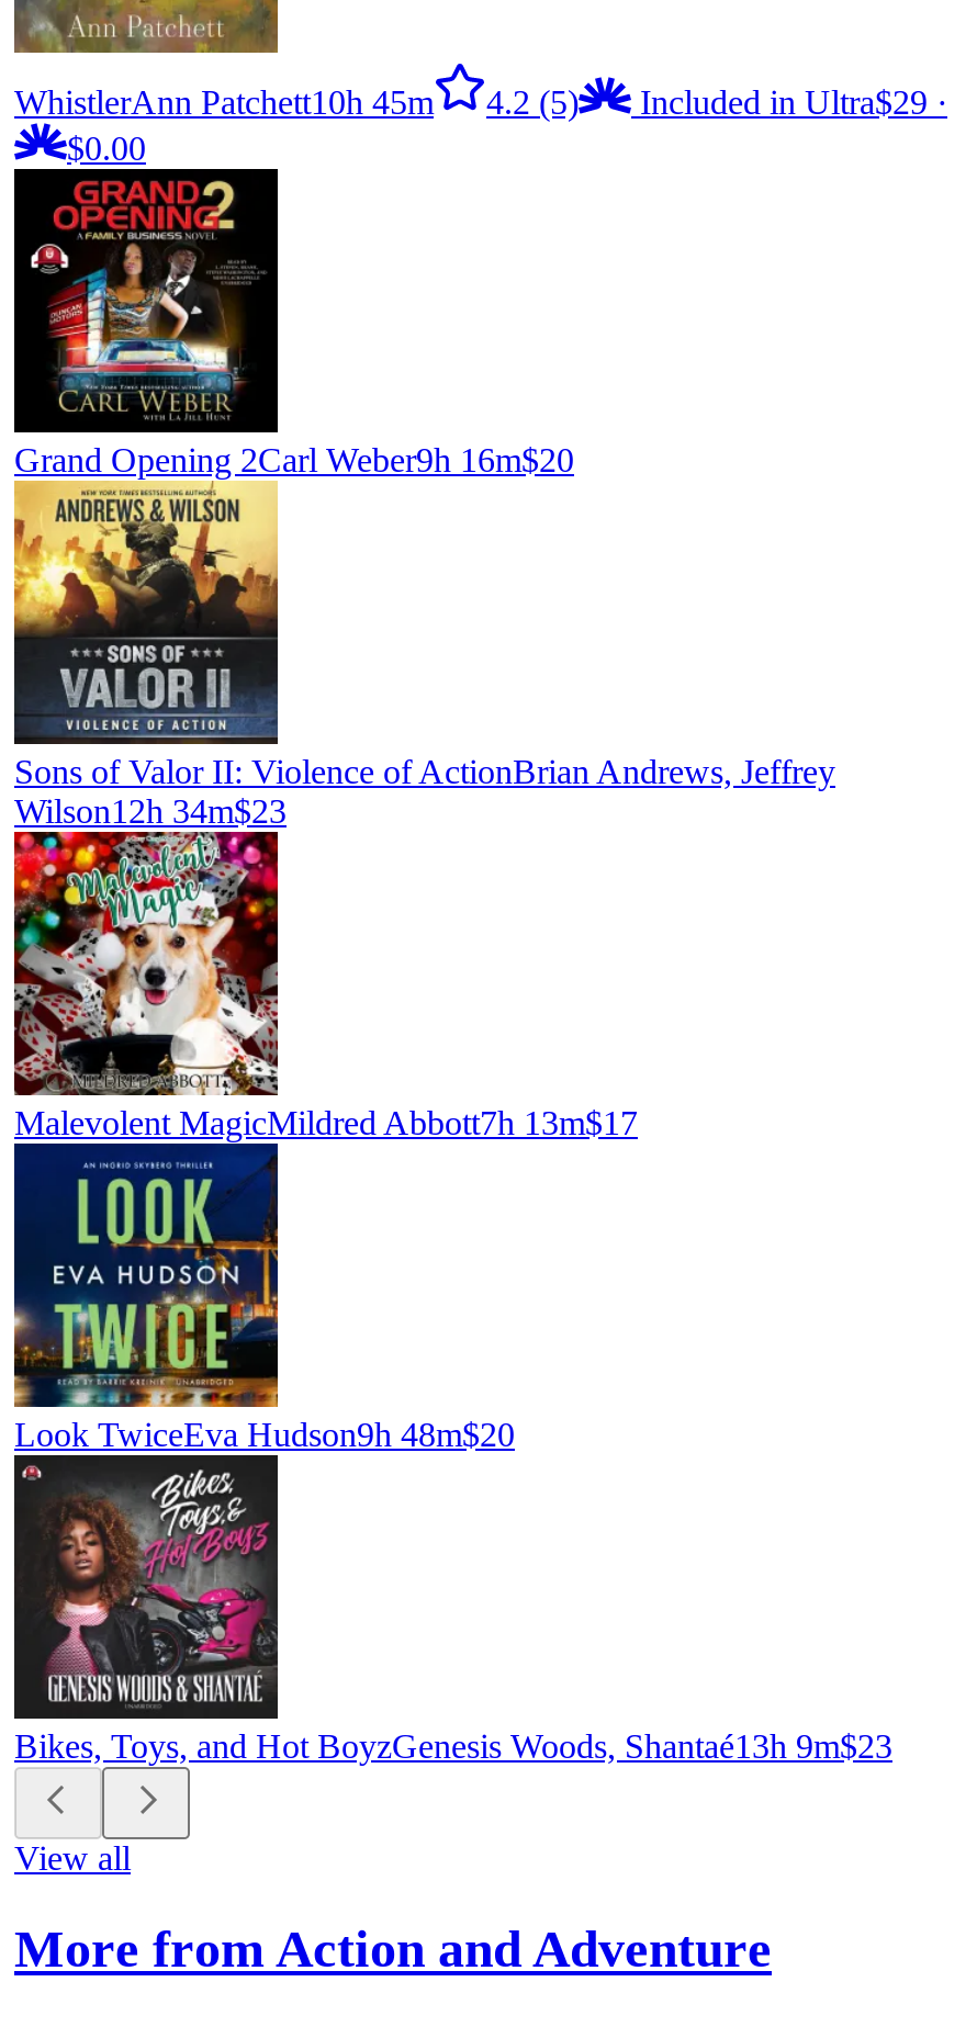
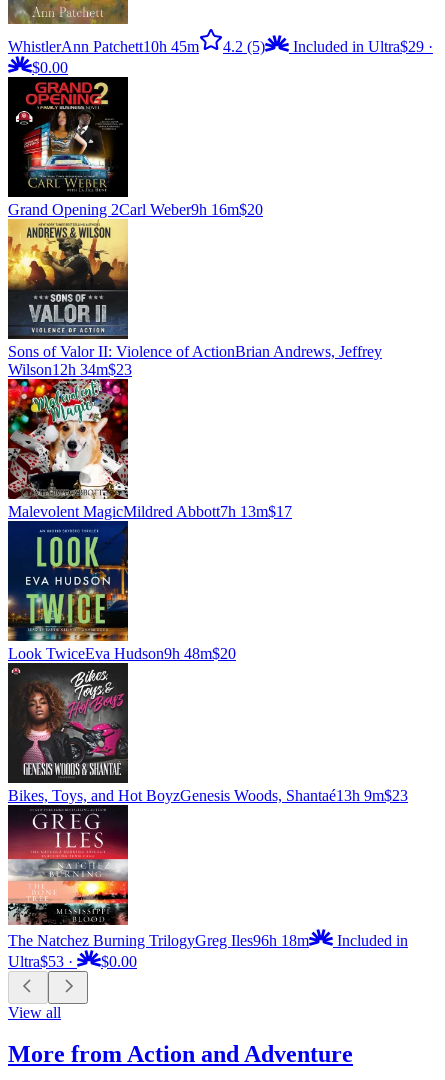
+ [image]
+ The Natchez Burning TrilogyGreg Iles96h 18m
+ Included in
+ Ultra$53 ·
+ $0.00
